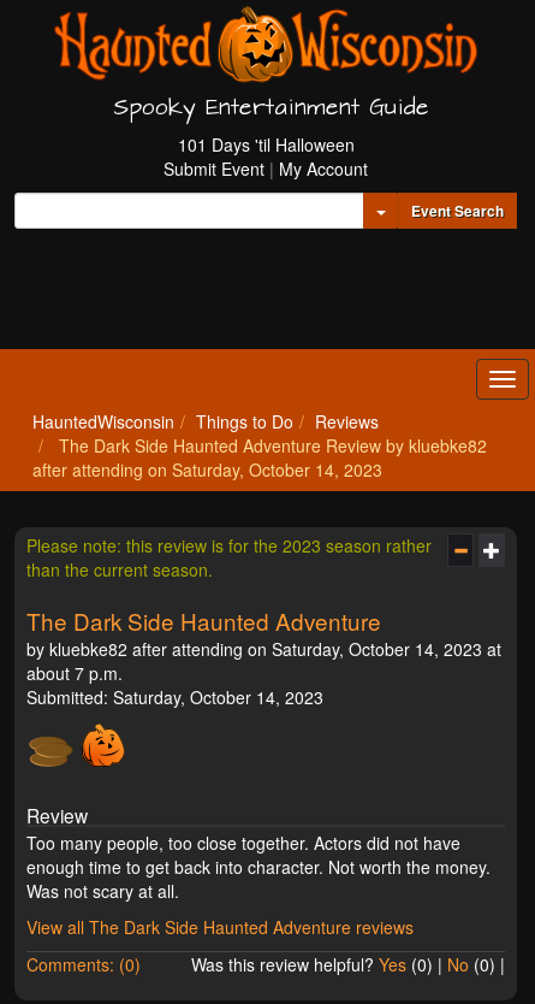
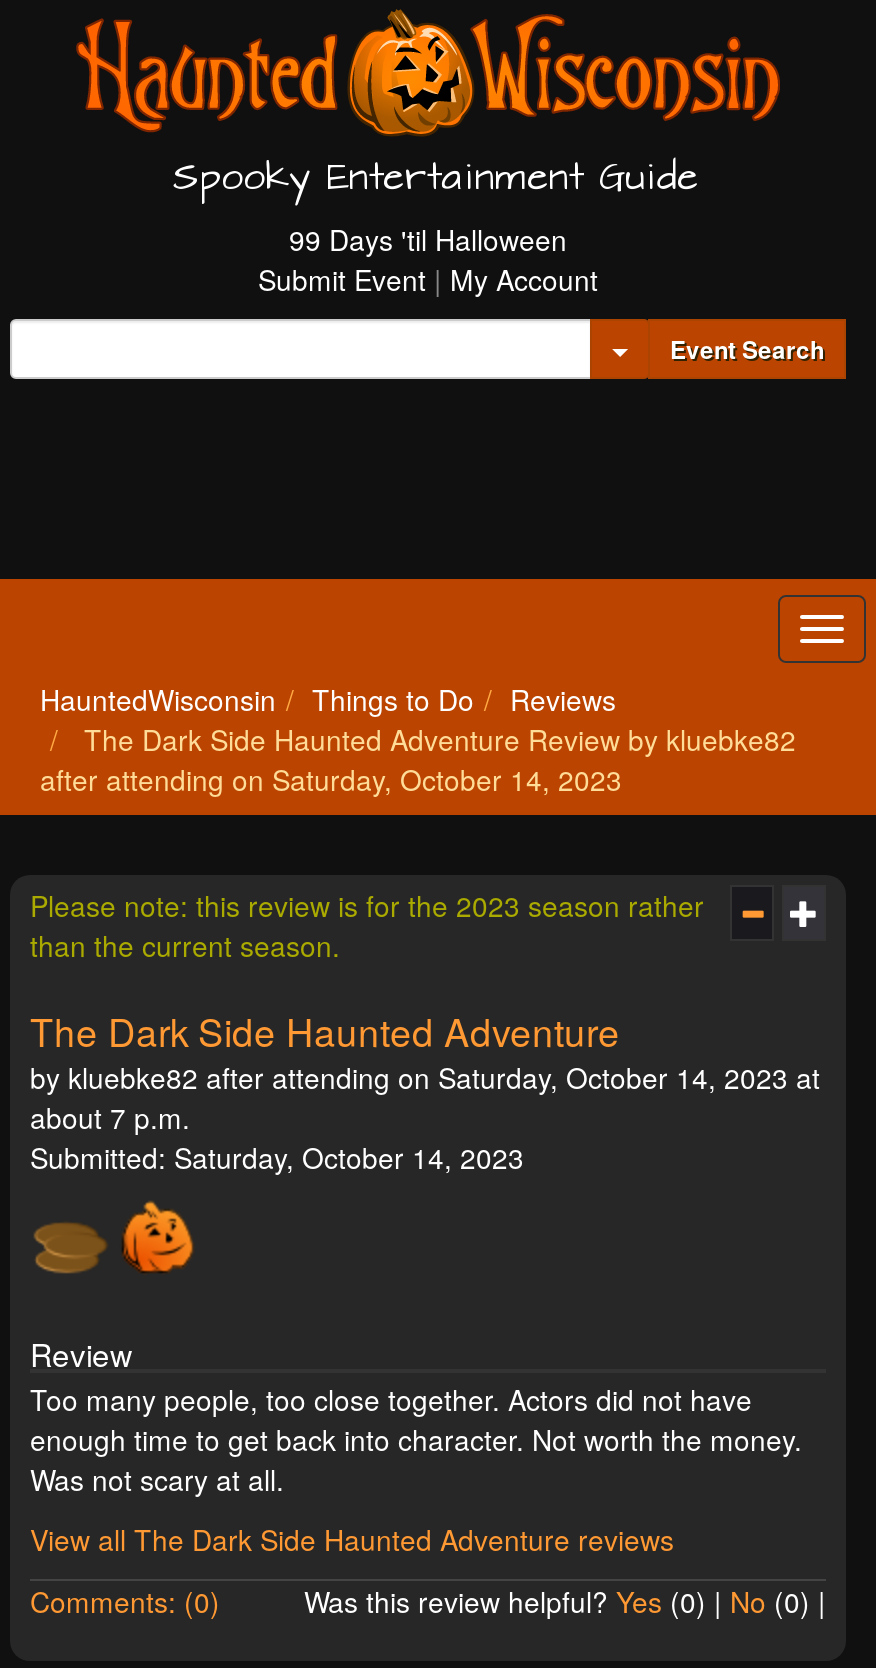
- 101 Days 'til Halloween
+ 99 Days 'til Halloween
